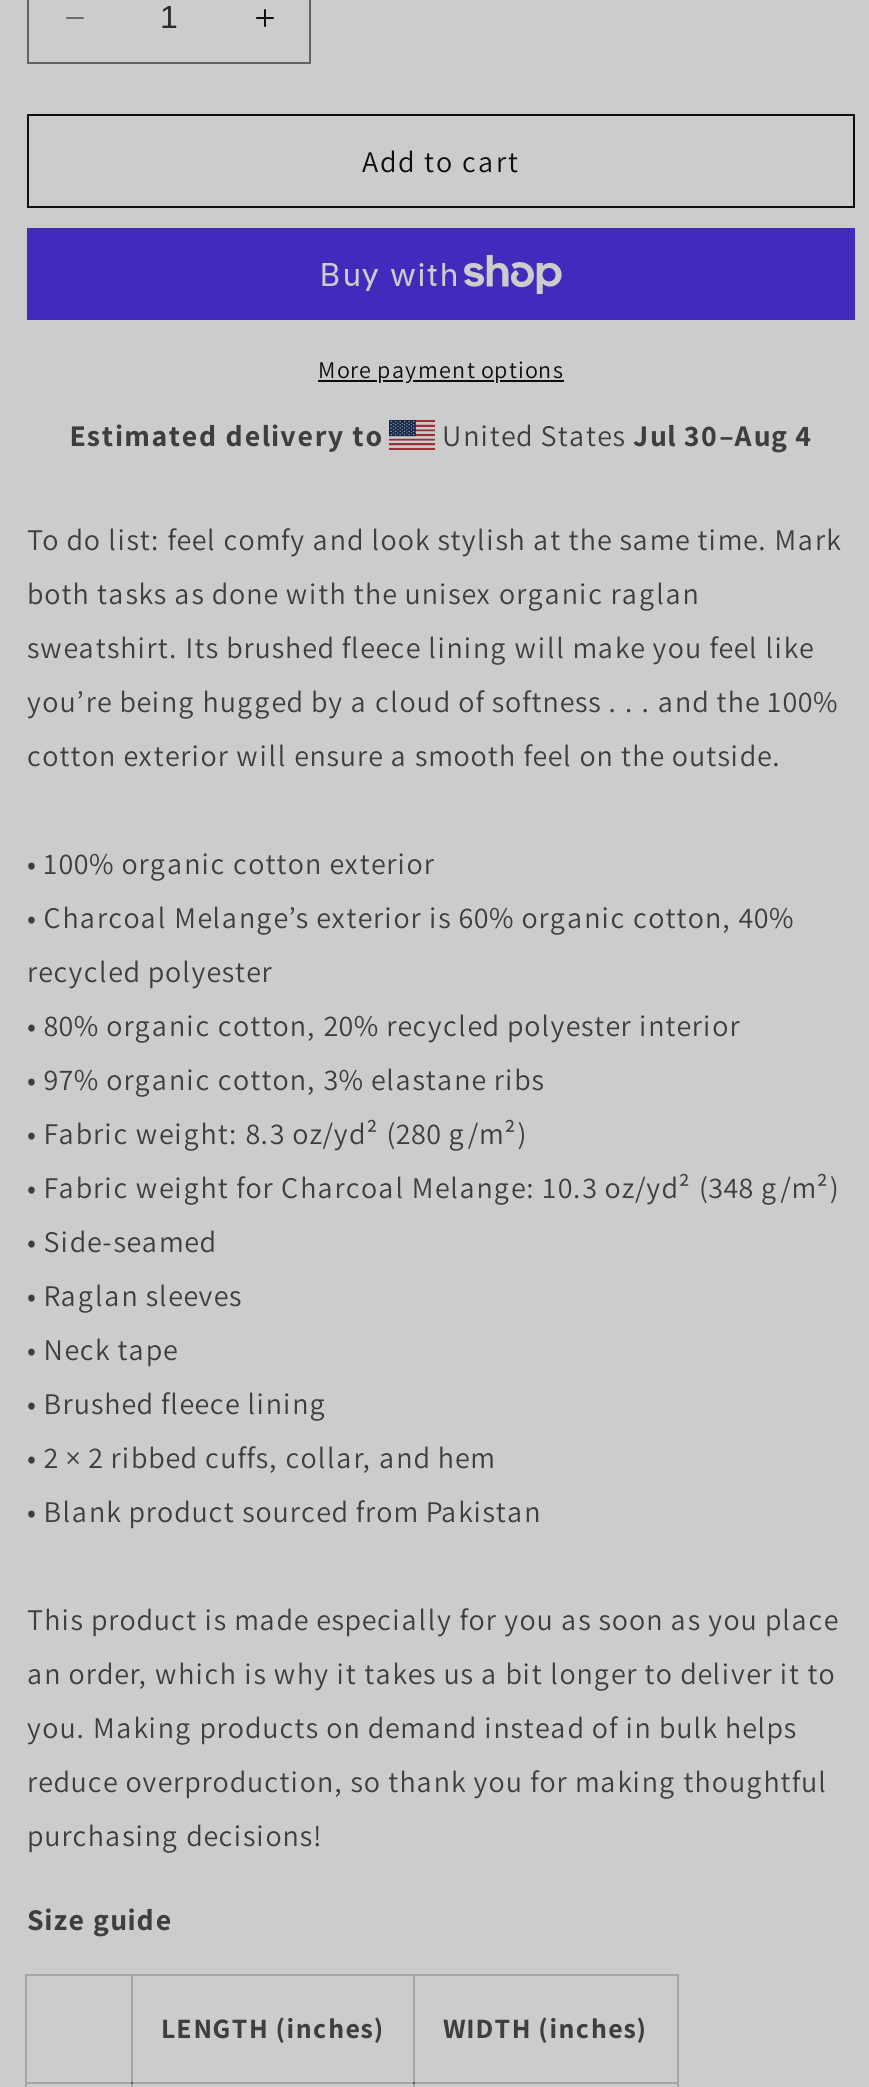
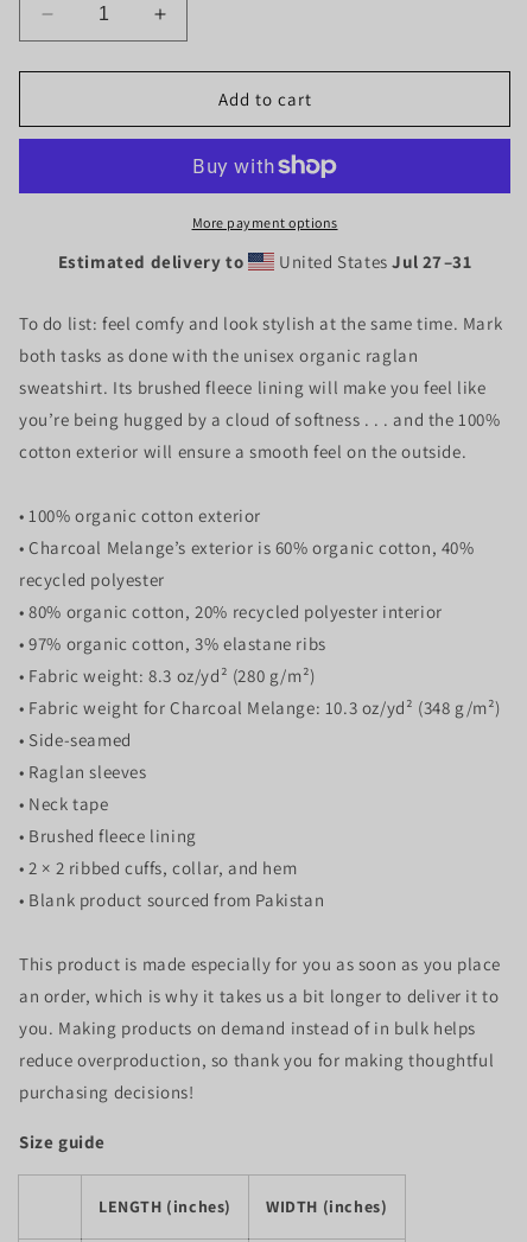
- United States Jul 30–Aug 4
+ United States Jul 27–31
